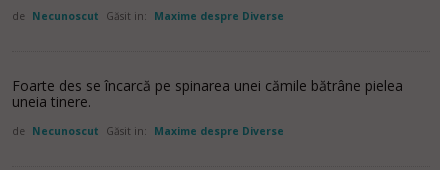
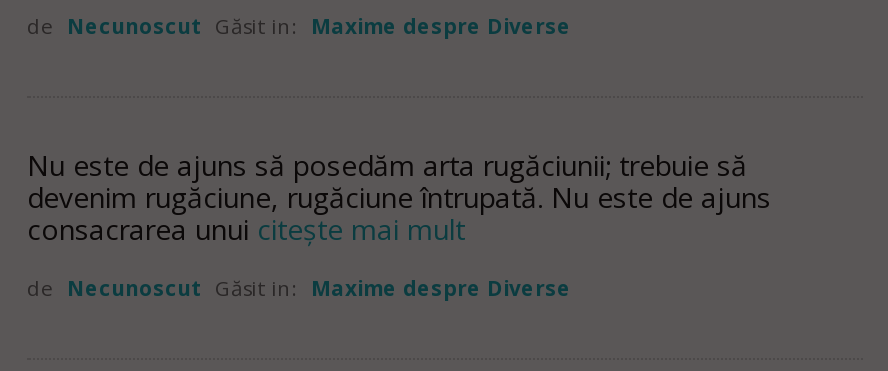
- Foarte des se încarcă pe spinarea unei cămile bătrâne pielea
- uneia tinere.
+ Nu este de ajuns să posedăm arta rugăciunii; trebuie să
+ devenim rugăciune, rugăciune întrupată. Nu este de ajuns
+ consacrarea unui citește mai mult
